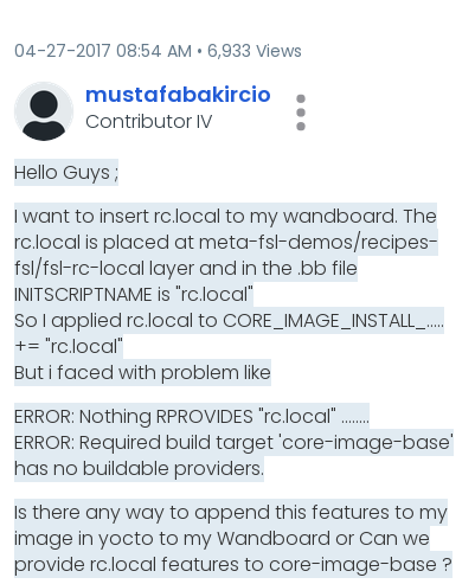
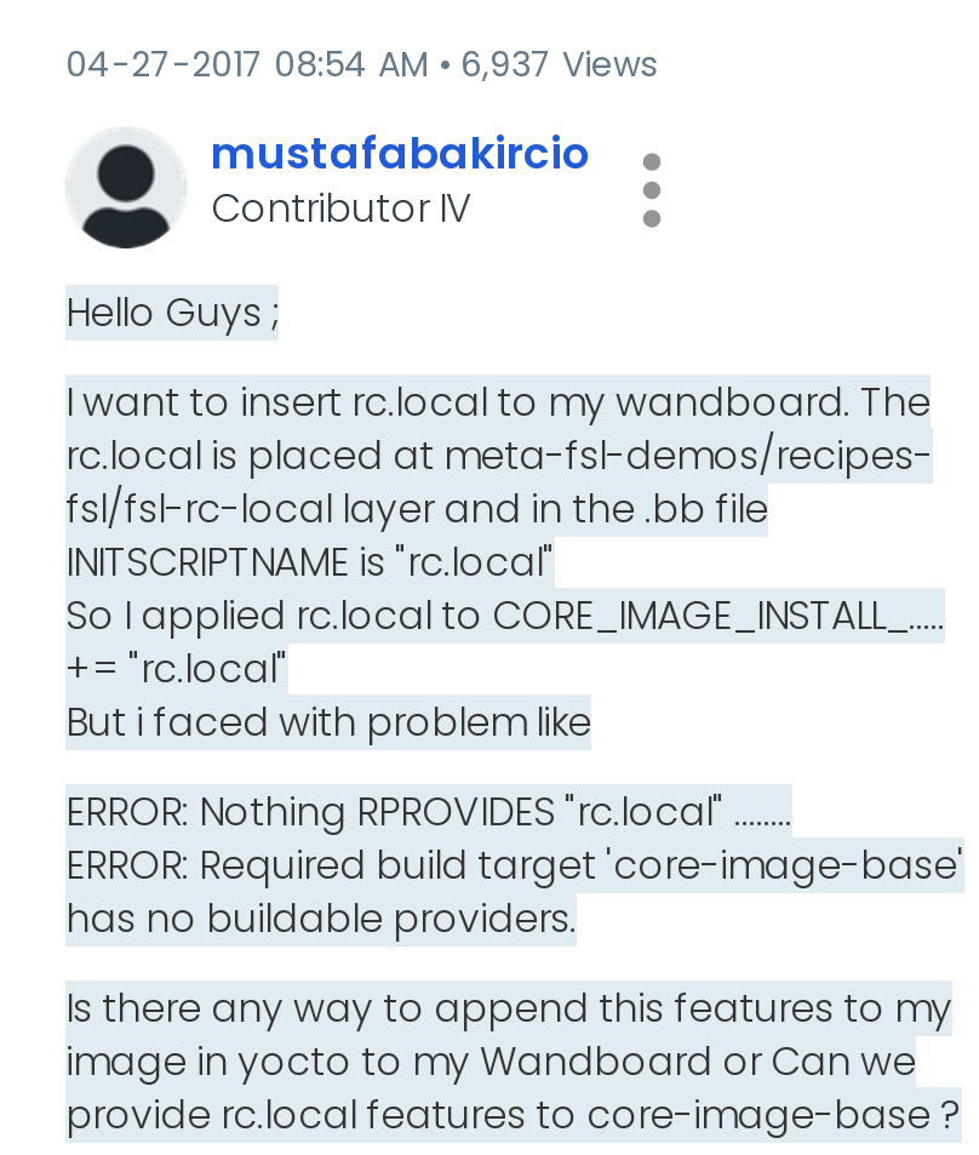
- 04-27-2017 08:54 AM 6,933 Views
+ 04-27-2017 08:54 AM 6,937 Views
